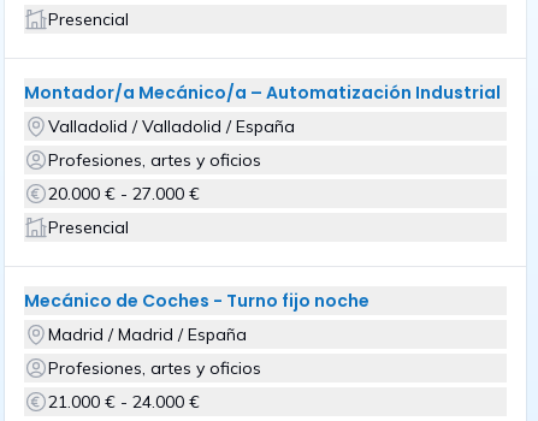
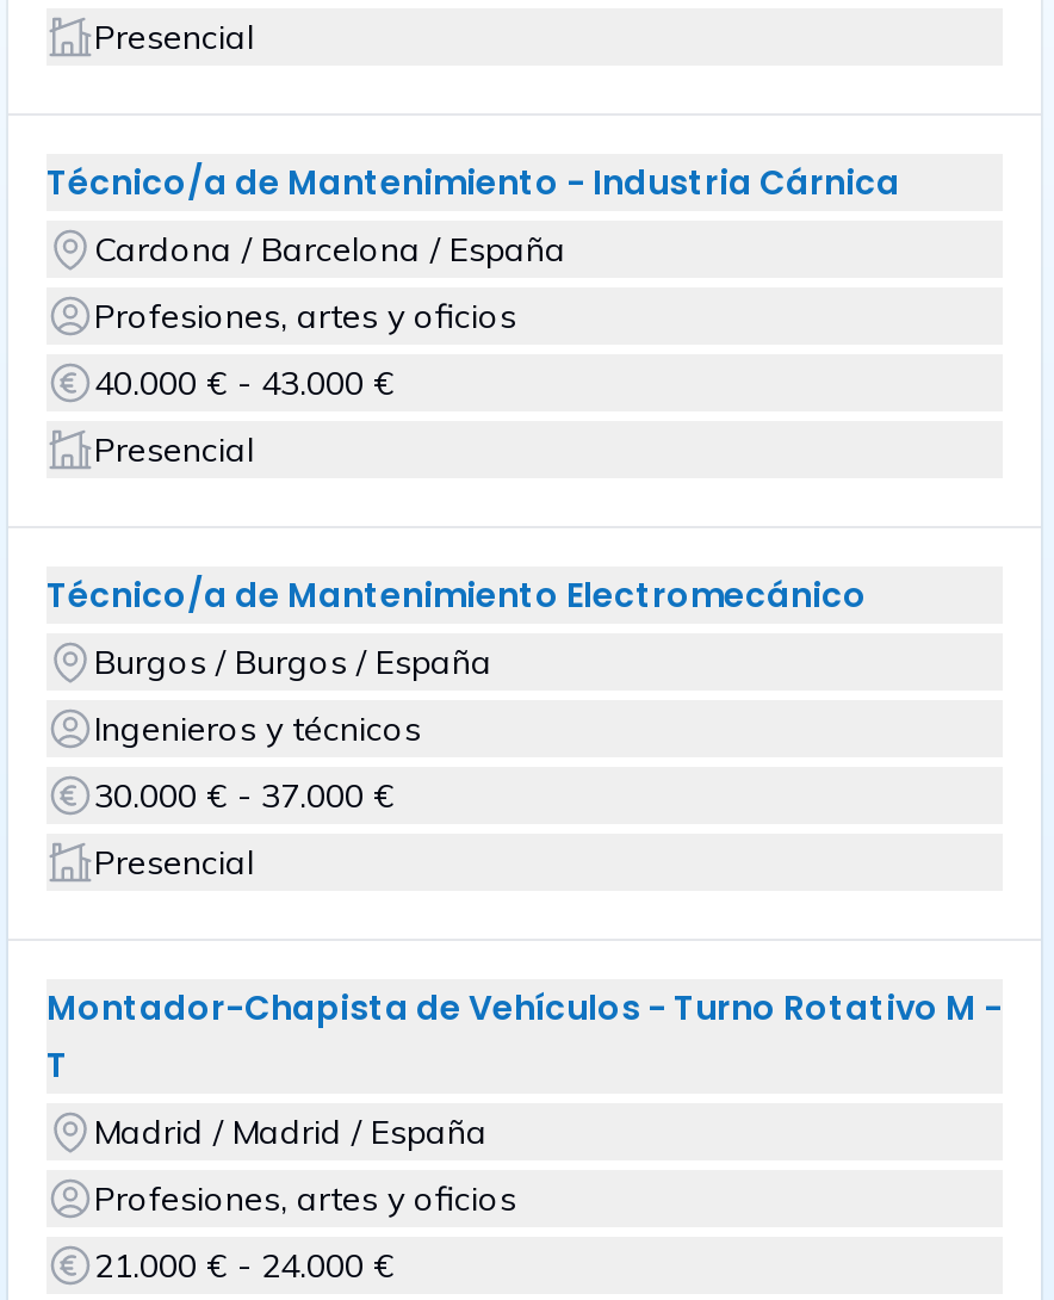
- Montador/a Mecánico/a – Automatización Industrial
- Valladolid / Valladolid / España
+ Técnico/a de Mantenimiento - Industria Cárnica
+ Cardona / Barcelona / España

- 20.000 € - 27.000 €
+ 40.000 € - 43.000 €

- Mecánico de Coches - Turno fijo noche
+ Técnico/a de Mantenimiento Electromecánico
+ Burgos / Burgos / España
+ Ingenieros y técnicos
+ 30.000 € - 37.000 €
+ Presencial
+ Montador-Chapista de Vehículos - Turno Rotativo M -
+ T
